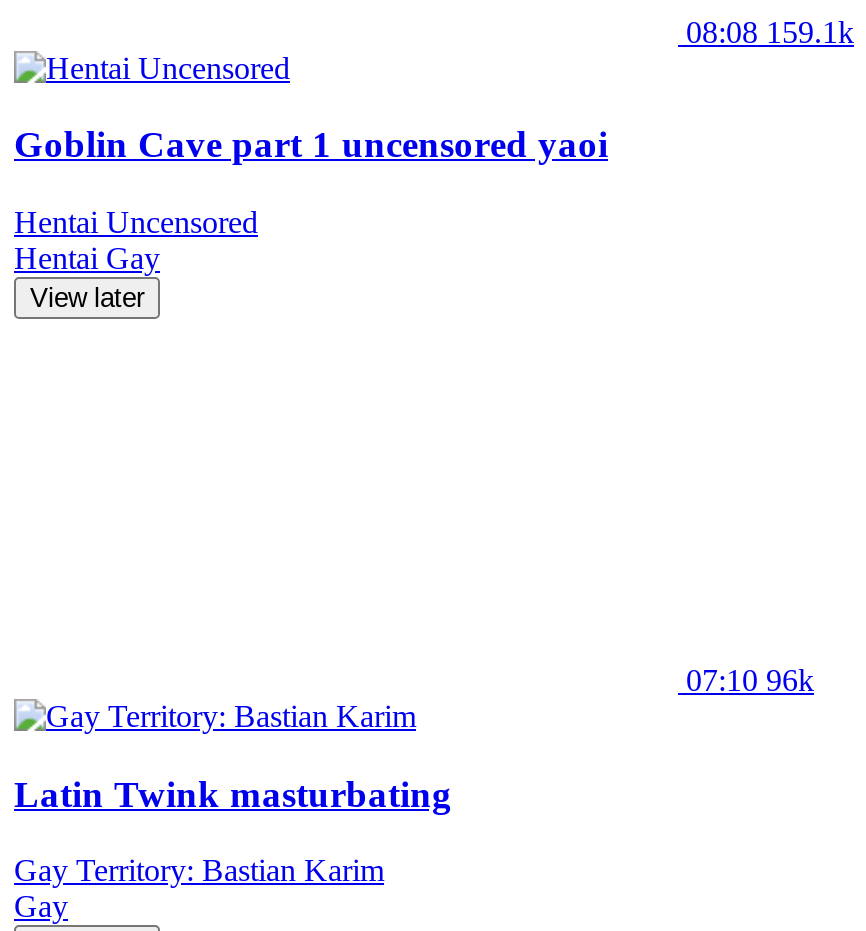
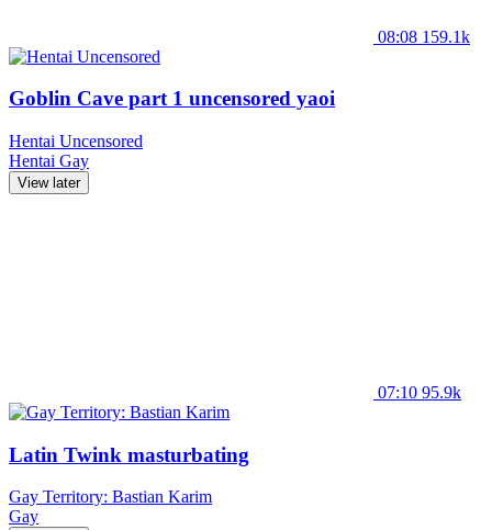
- 07:10 96k
+ 07:10 95.9k
